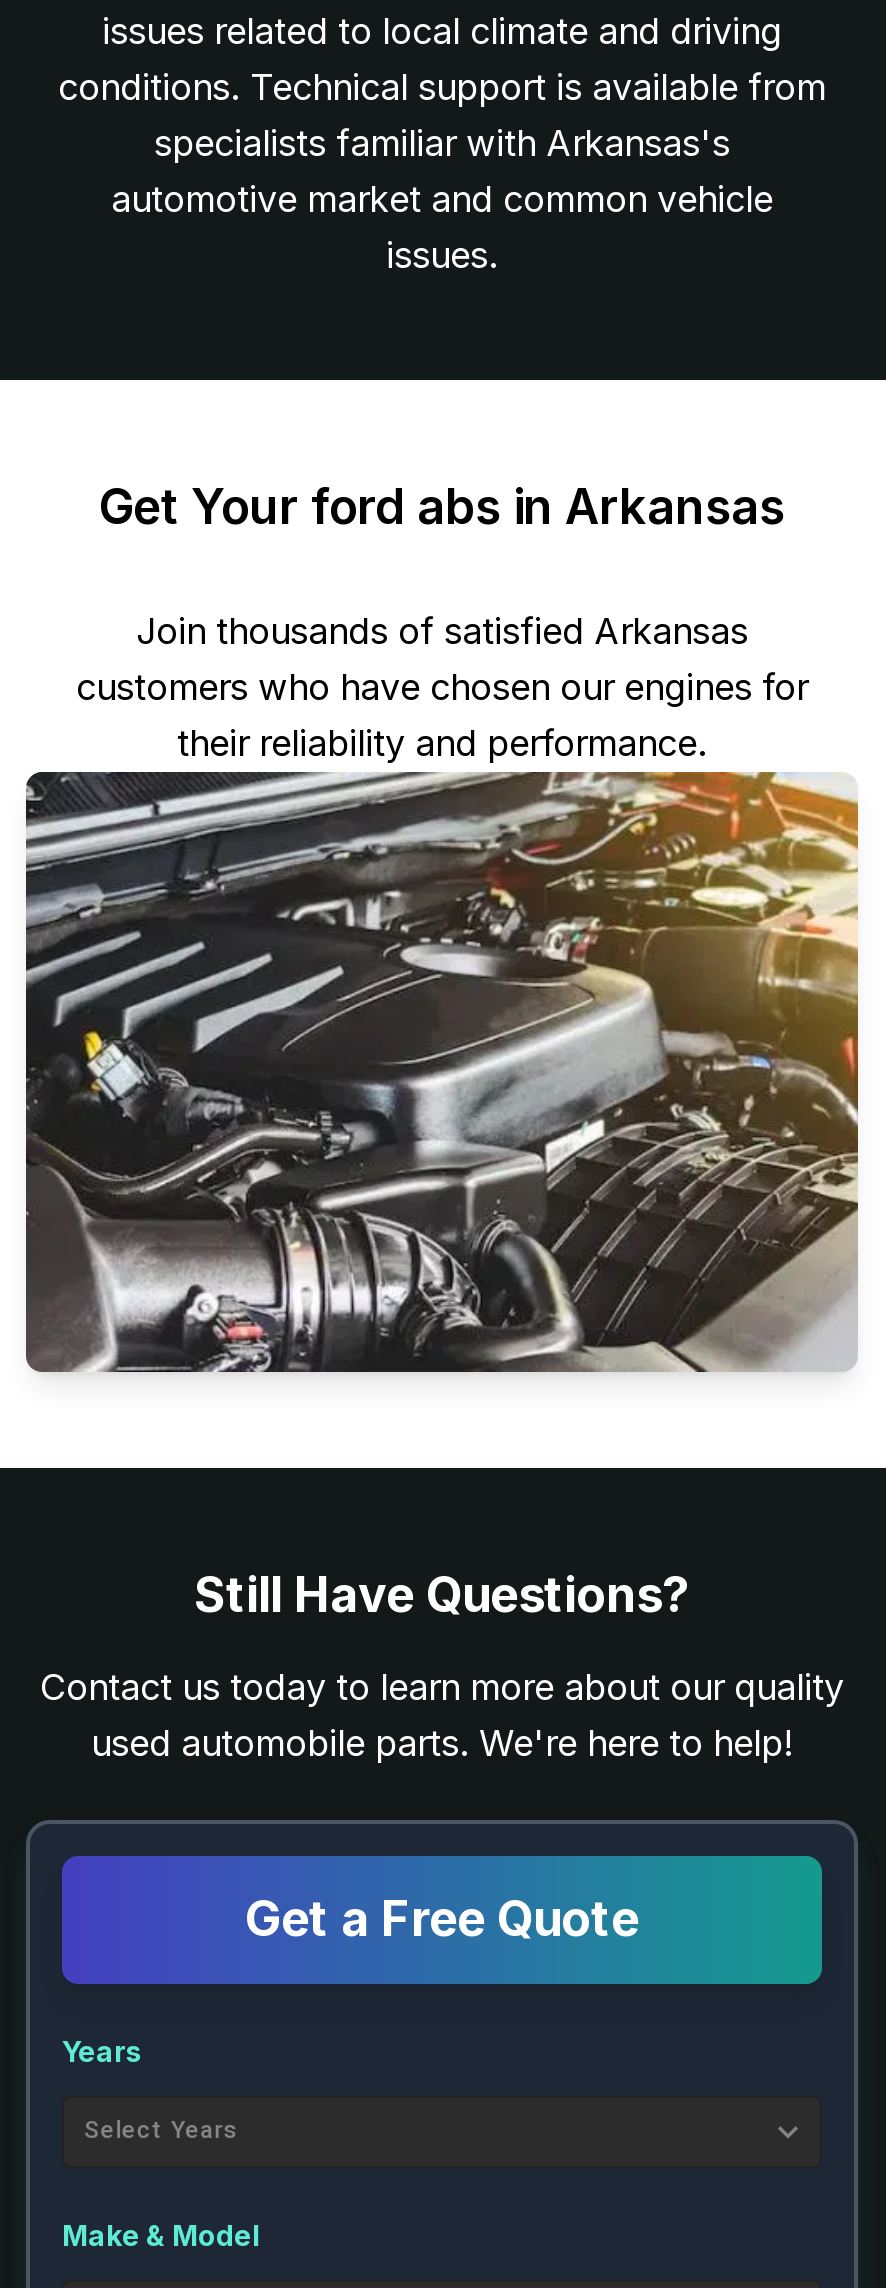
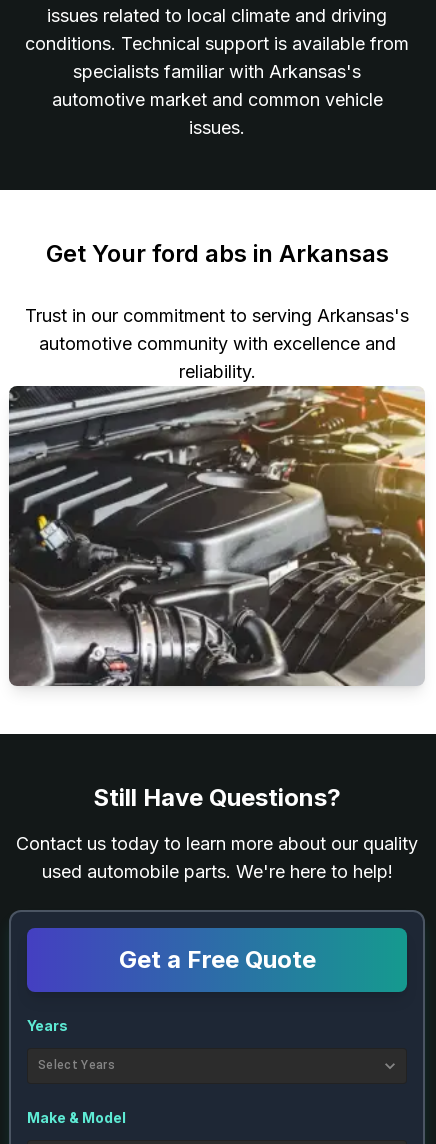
- Join thousands of satisfied Arkansas
- customers who have chosen our engines for
- their reliability and performance.
+ Trust in our commitment to serving Arkansas's
+ automotive community with excellence and
+ reliability.
